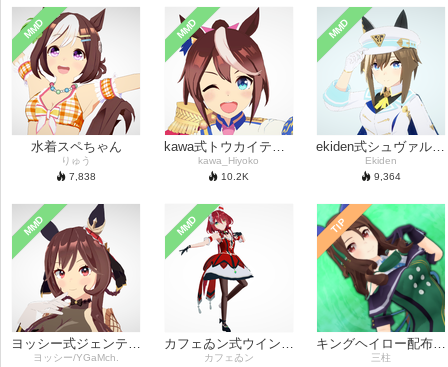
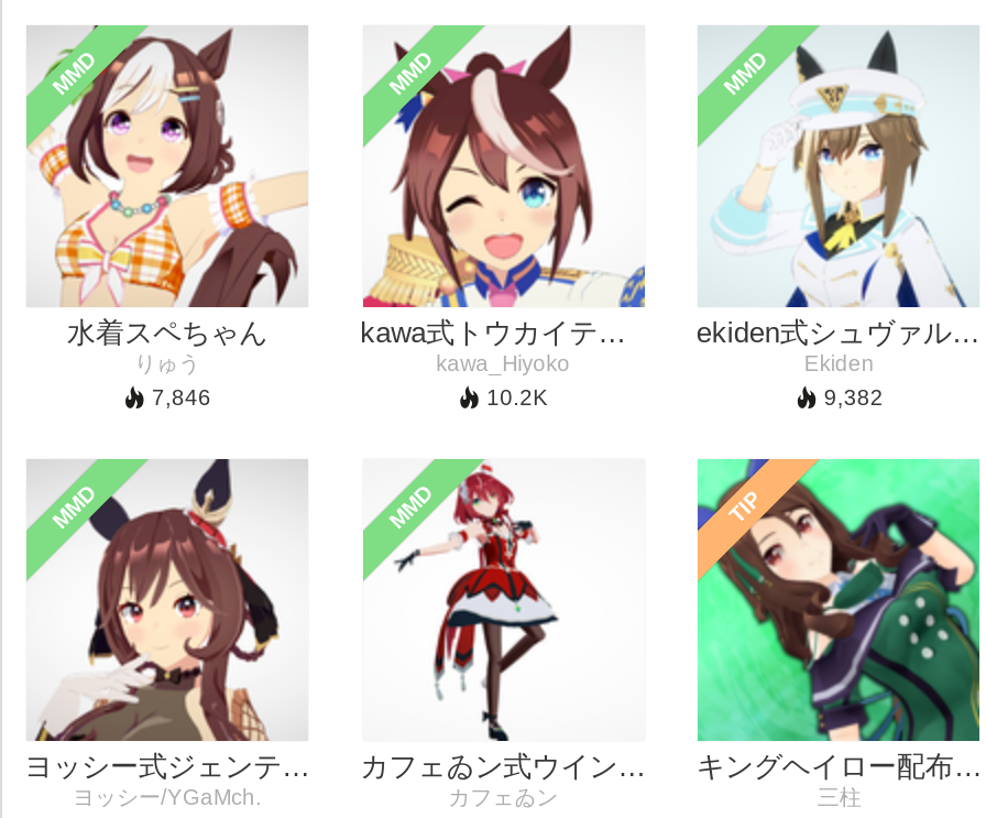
- 7,838
+ 7,846

- 9,364
+ 9,382
